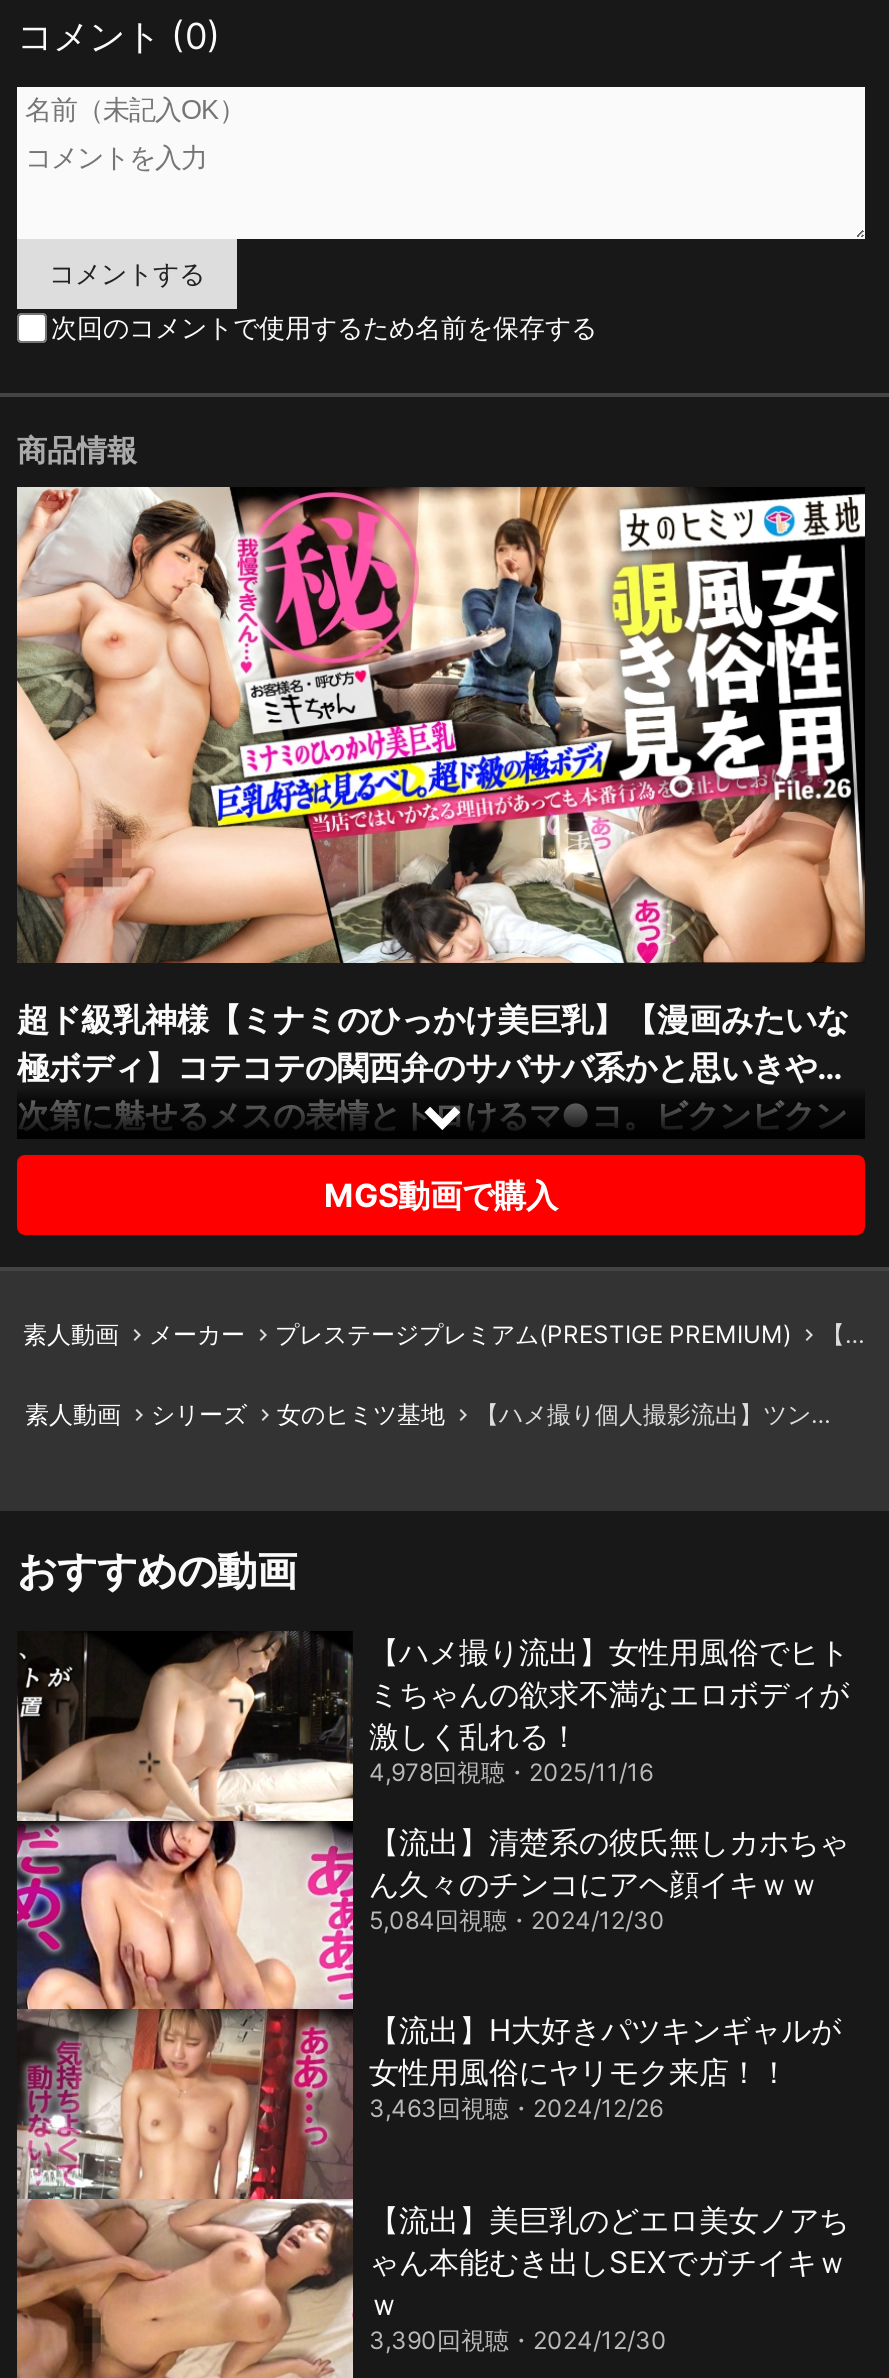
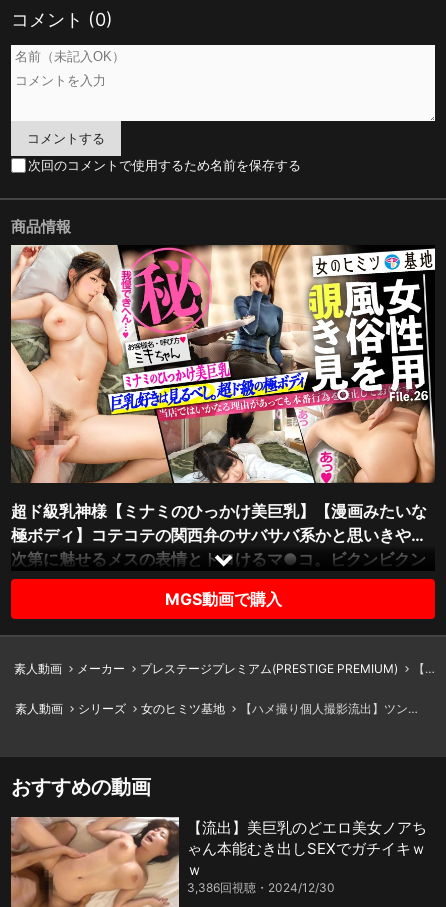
- [image]
- 【ハメ撮り流出】女性用風俗でヒト
- ミちゃんの欲求不満なエロボディが
- 激しく乱れる！
- 4,978回視聴
- 2025/11/16
- 【流出】清楚系の彼氏無しカホちゃ
- ん久々のチンコにアヘ顔イキｗｗ
- 5,084回視聴
- 2024/12/30
- 【流出】H大好きパツキンギャルが
- 女性用風俗にヤリモク来店！！
- 3,463回視聴
- 2024/12/26

- 3,390回視聴 2024/12/30
+ 3,386回視聴 2024/12/30
